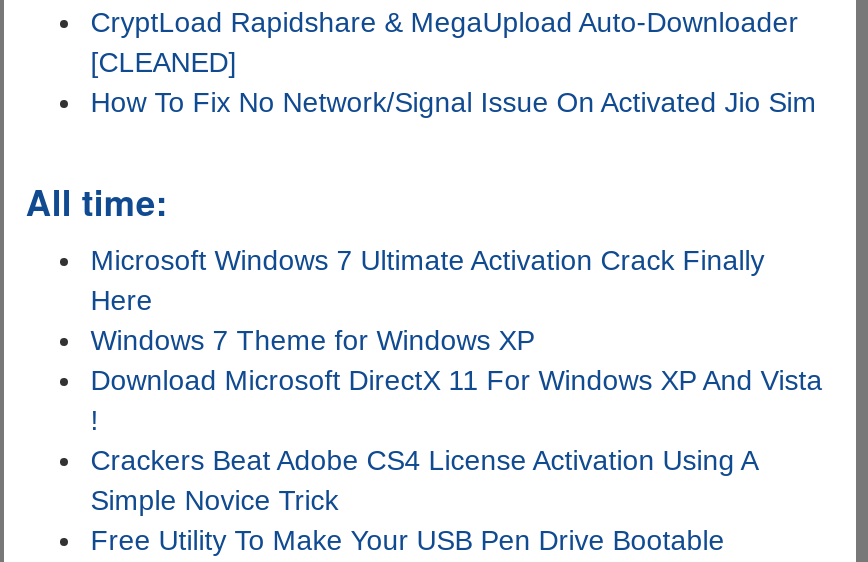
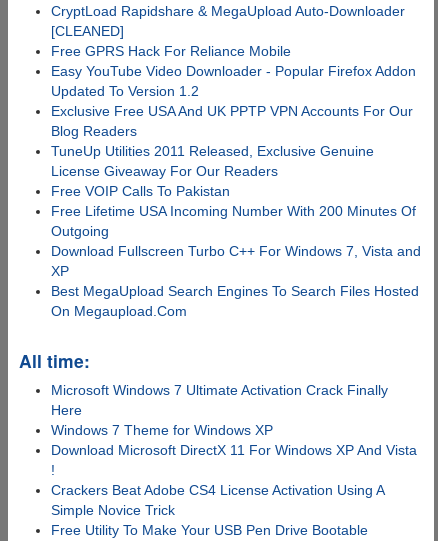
- How To Fix No Network/Signal Issue On Activated Jio Sim
+ Free GPRS Hack For Reliance Mobile
+ Easy YouTube Video Downloader - Popular Firefox Addon
+ Updated To Version 1.2
+ Exclusive Free USA And UK PPTP VPN Accounts For Our
+ Blog Readers
+ TuneUp Utilities 2011 Released, Exclusive Genuine
+ License Giveaway For Our Readers
+ Free VOIP Calls To Pakistan
+ Free Lifetime USA Incoming Number With 200 Minutes Of
+ Outgoing
+ Download Fullscreen Turbo C++ For Windows 7, Vista and
+ XP
+ Best MegaUpload Search Engines To Search Files Hosted
+ On Megaupload.Com
